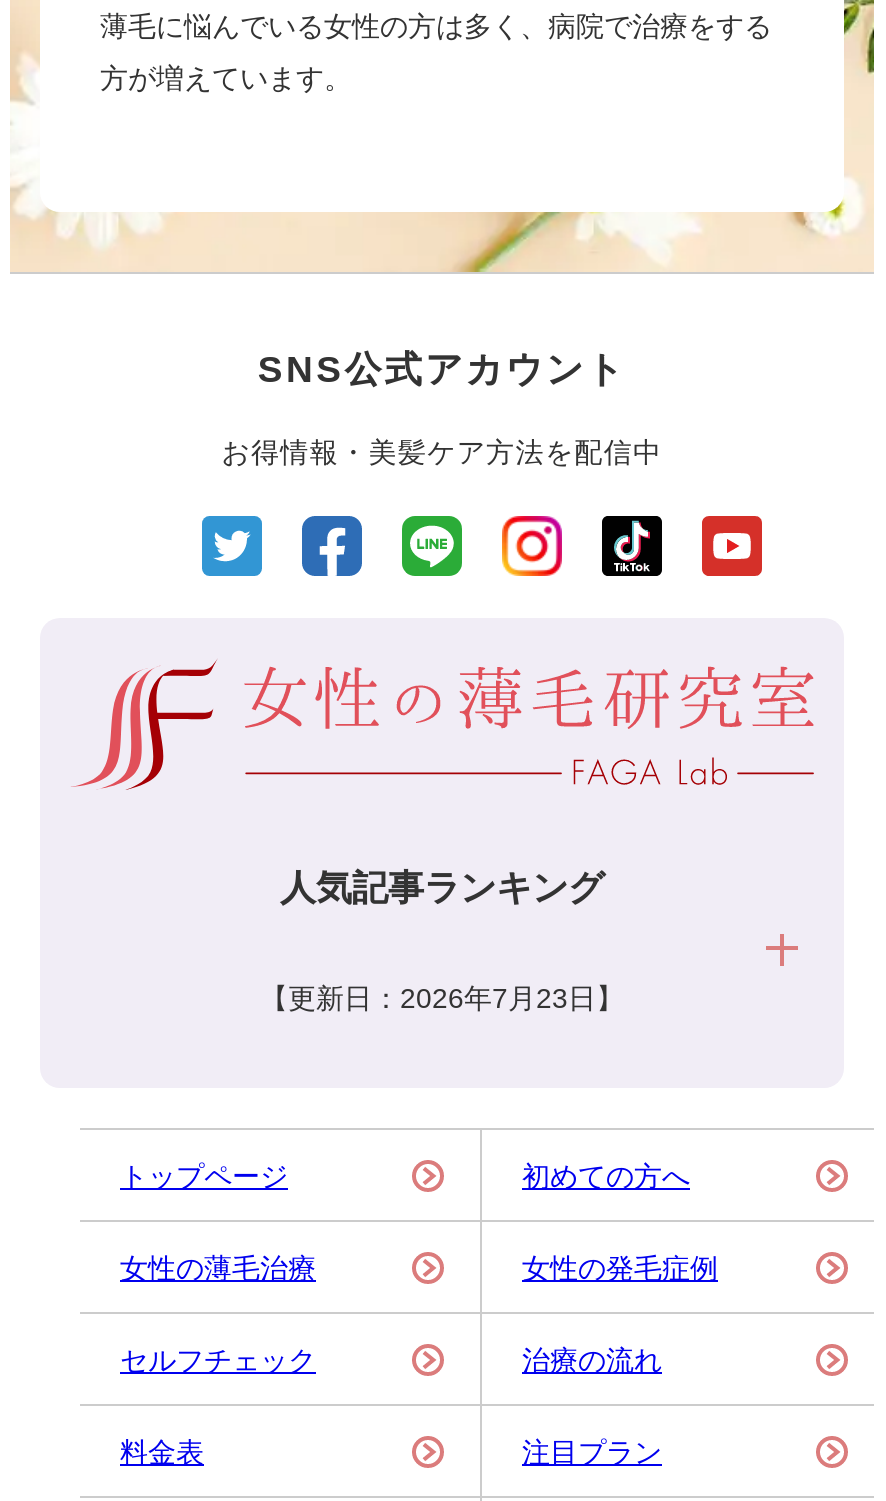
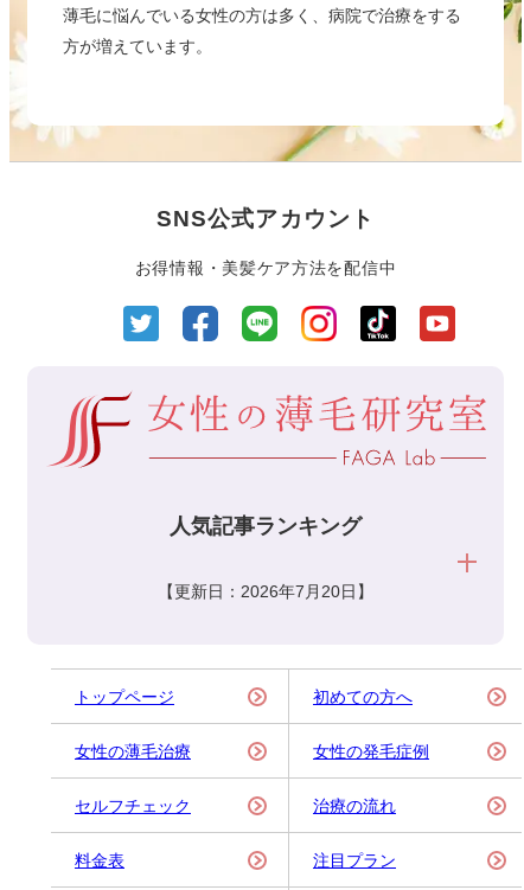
- 【更新日：2026年7月23日】
+ 【更新日：2026年7月20日】
